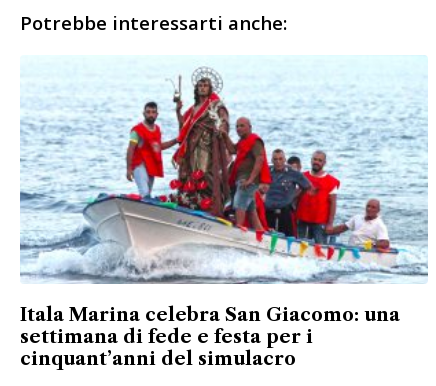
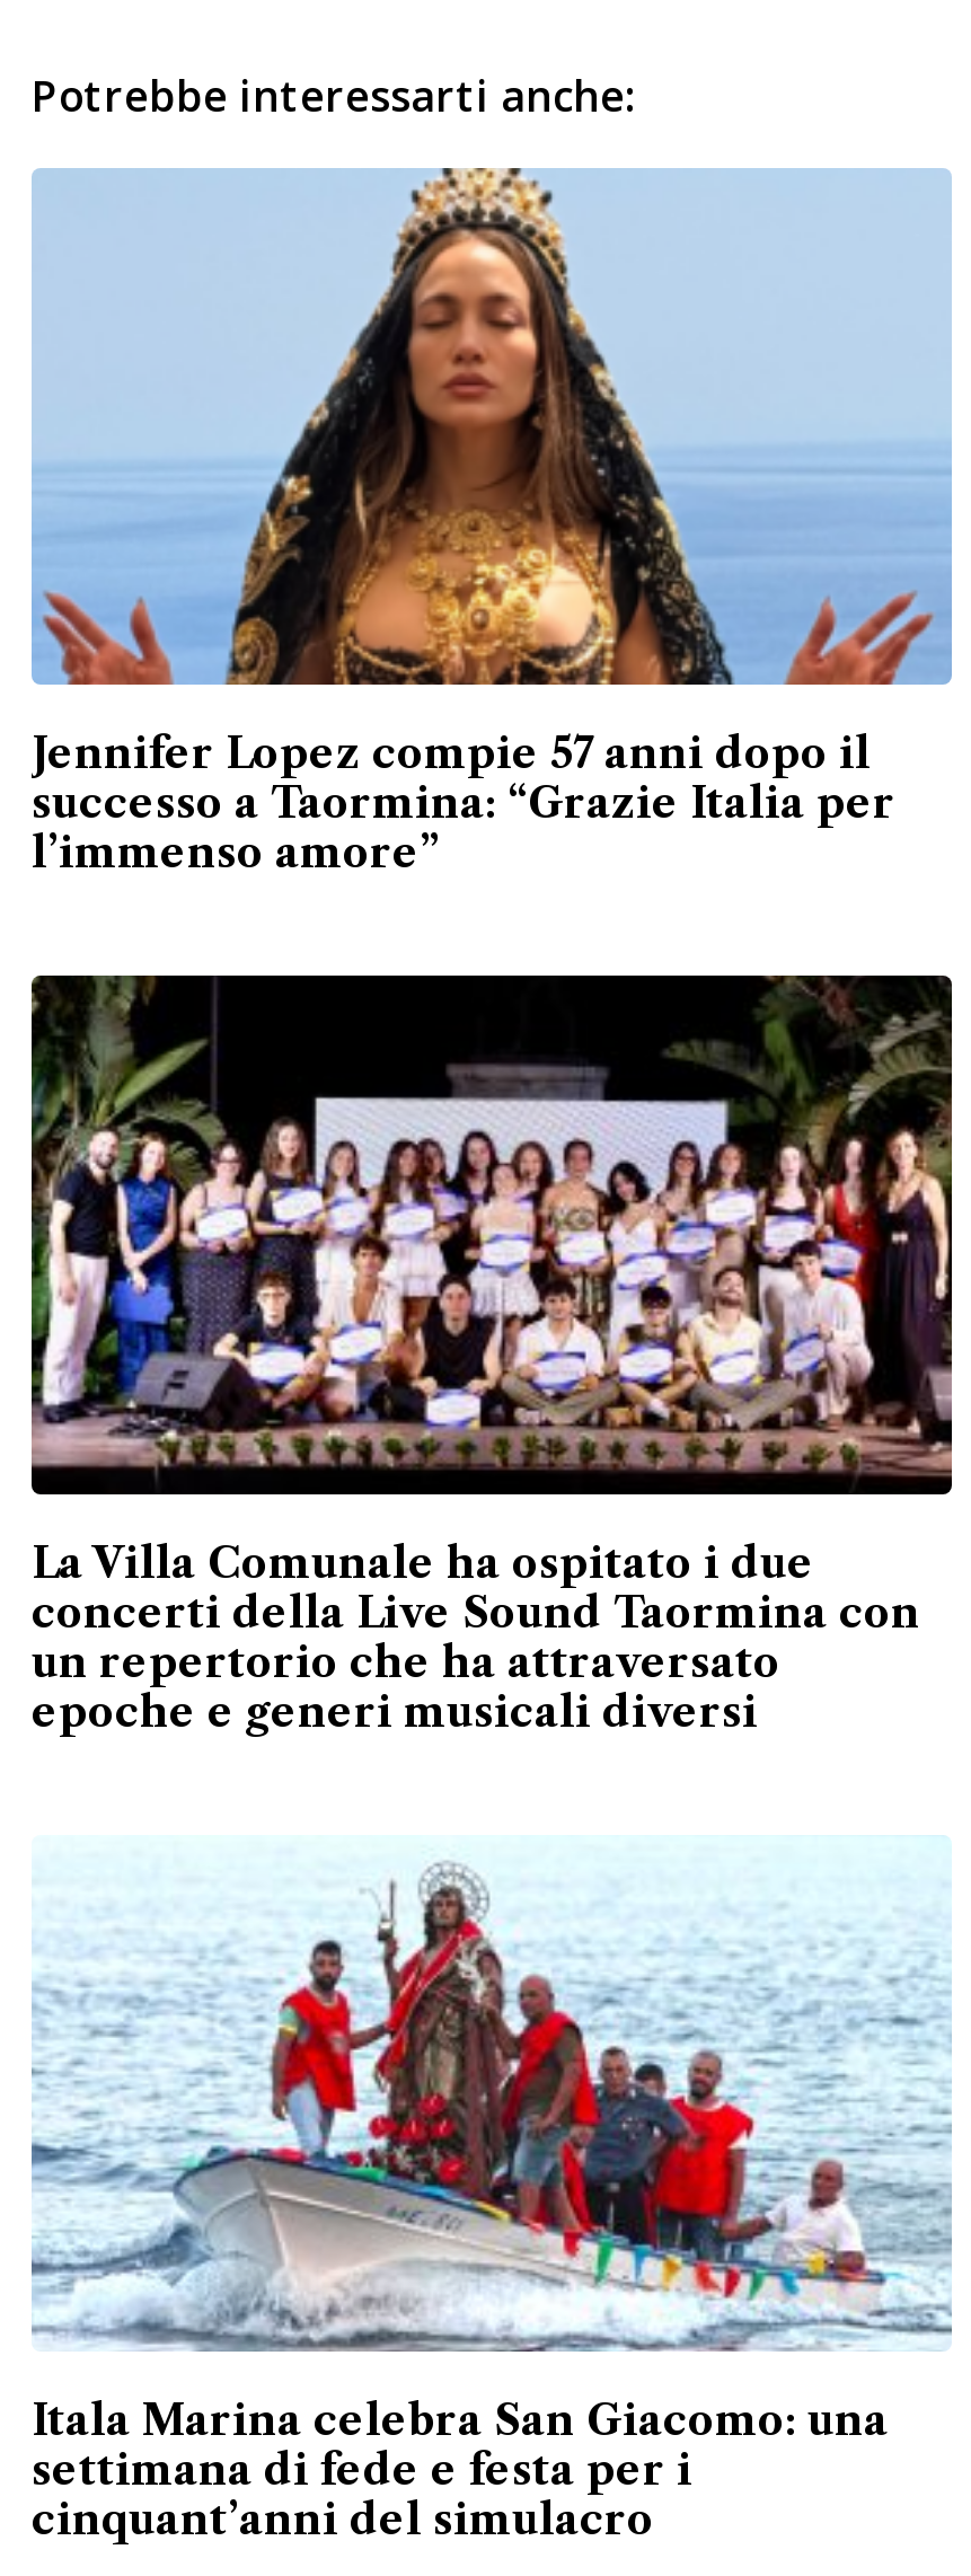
+ [image]
+ La Villa Comunale ha ospitato i due
+ concerti della Live Sound Taormina con
+ un repertorio che ha attraversato
+ epoche e generi musicali diversi

+ [image]
+ Jennifer Lopez compie 57 anni dopo il
+ successo a Taormina: “Grazie Italia per
+ l’immenso amore”
